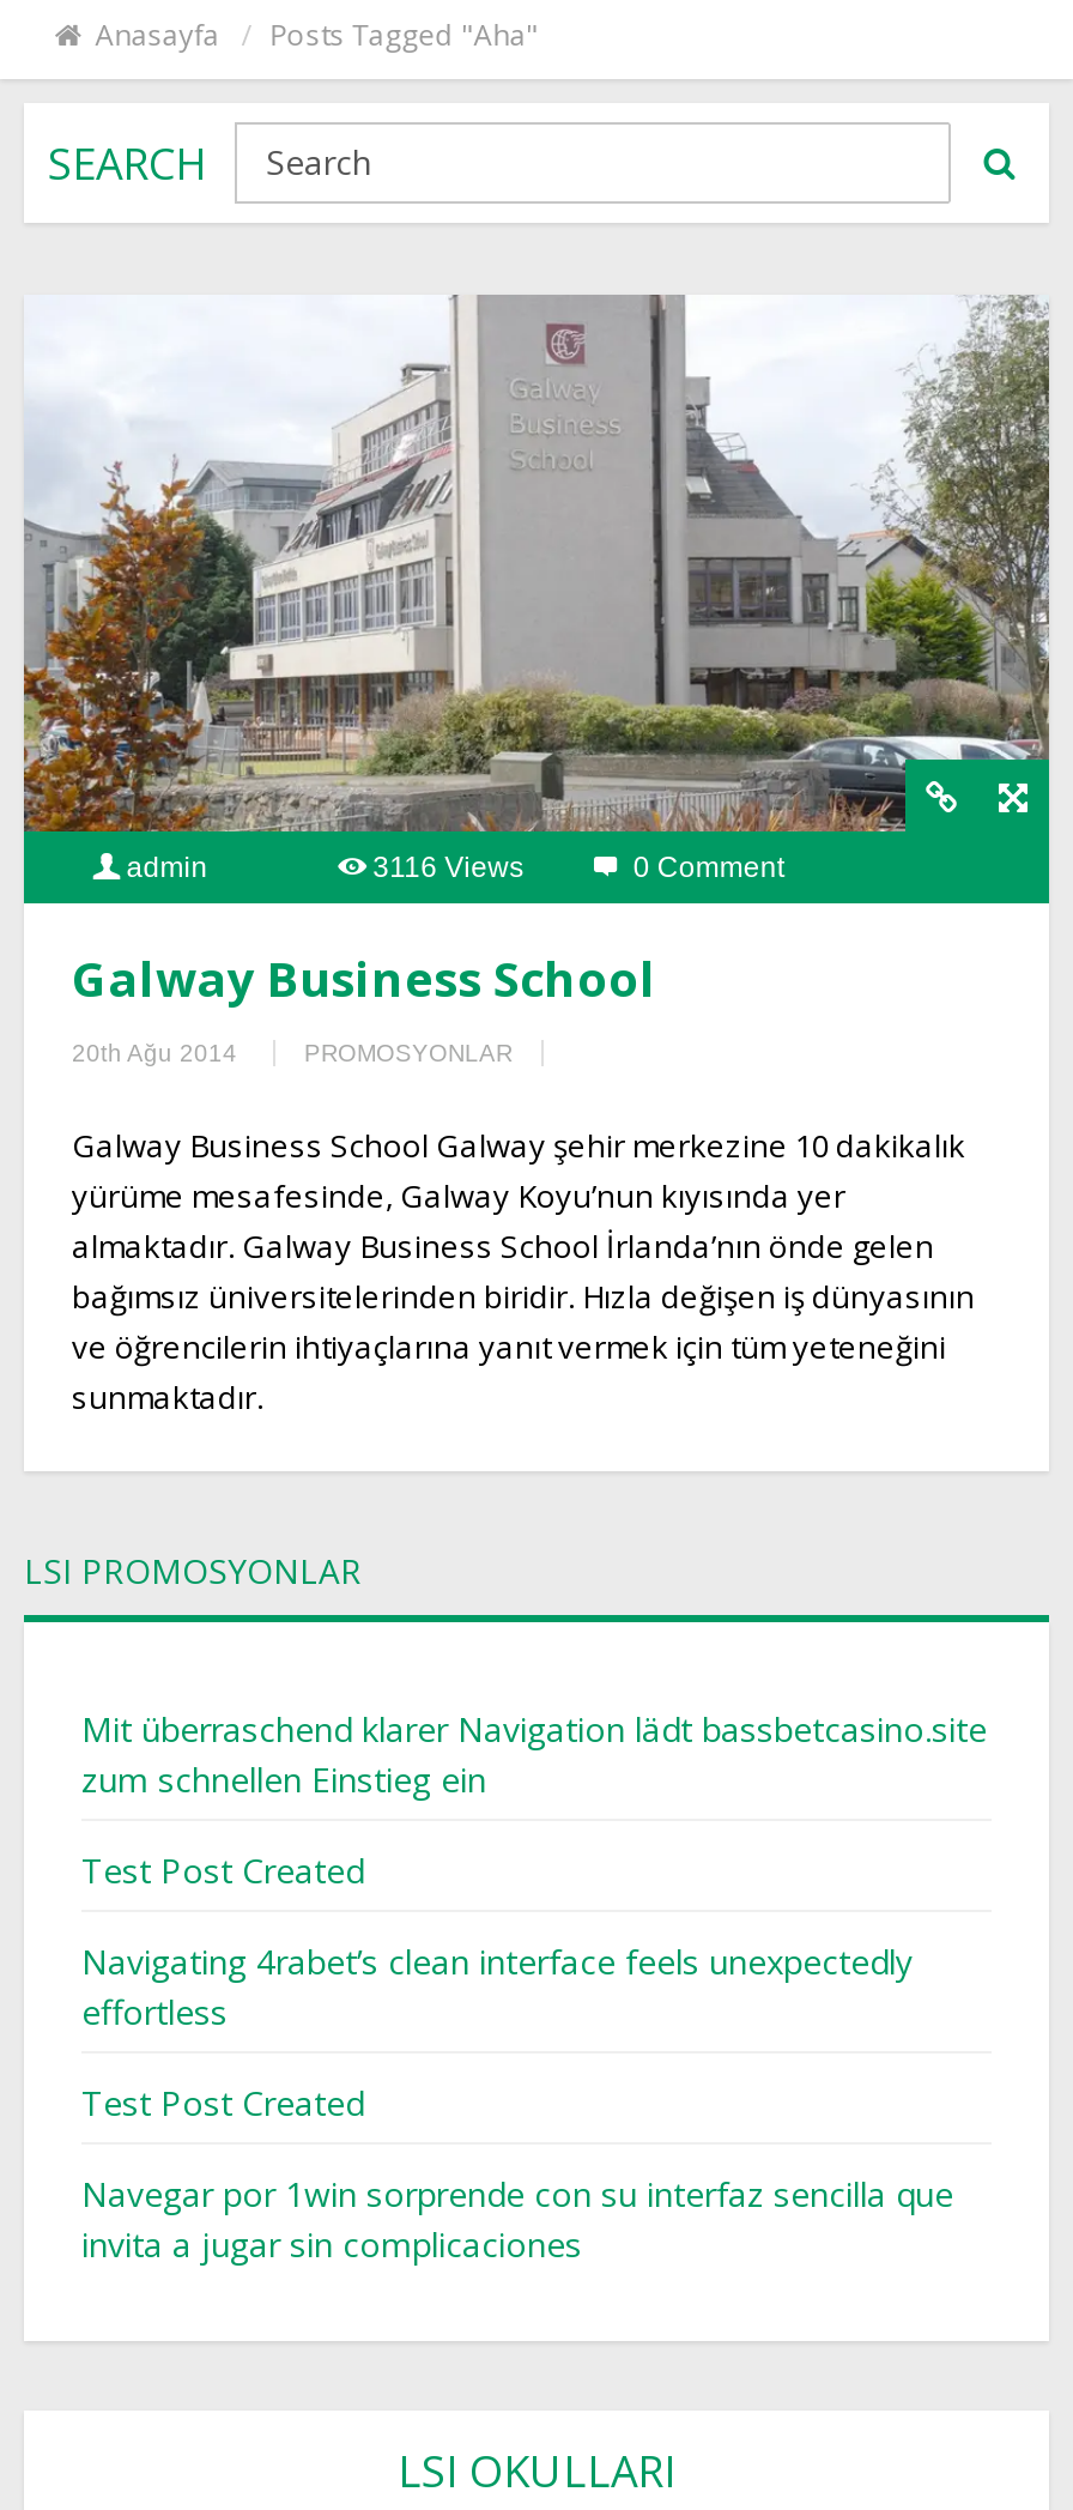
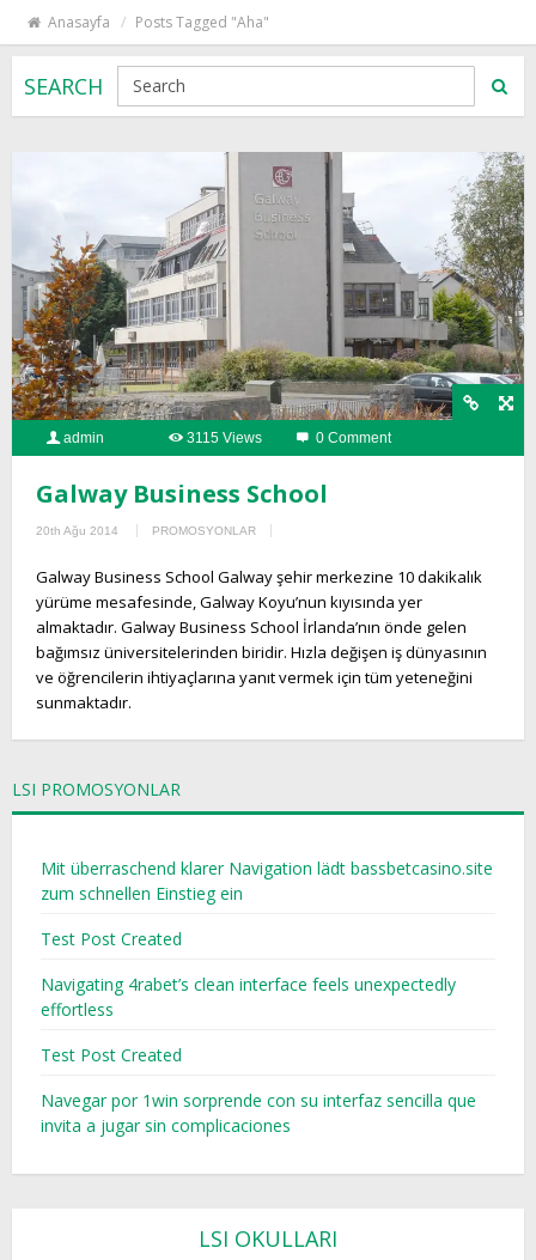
- 3116 Views
+ 3115 Views
